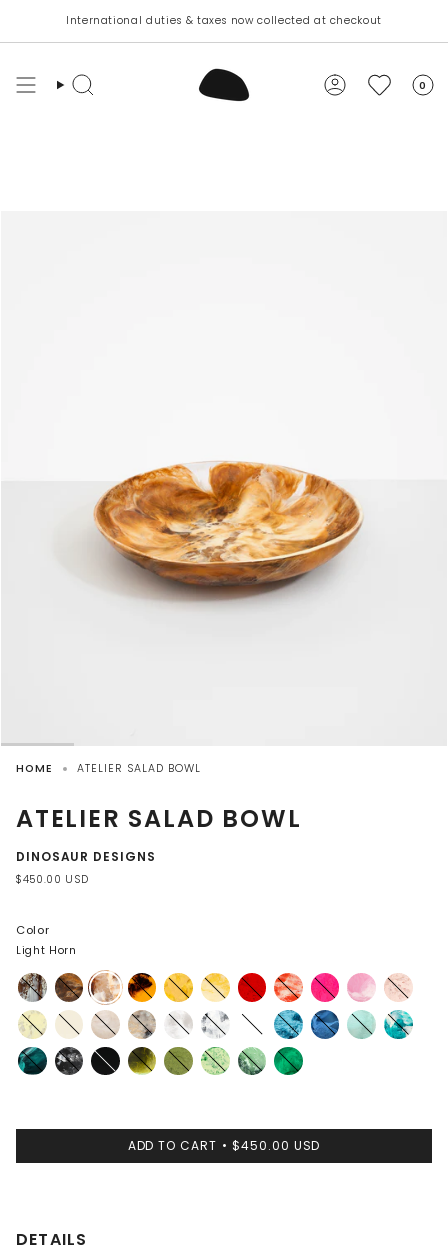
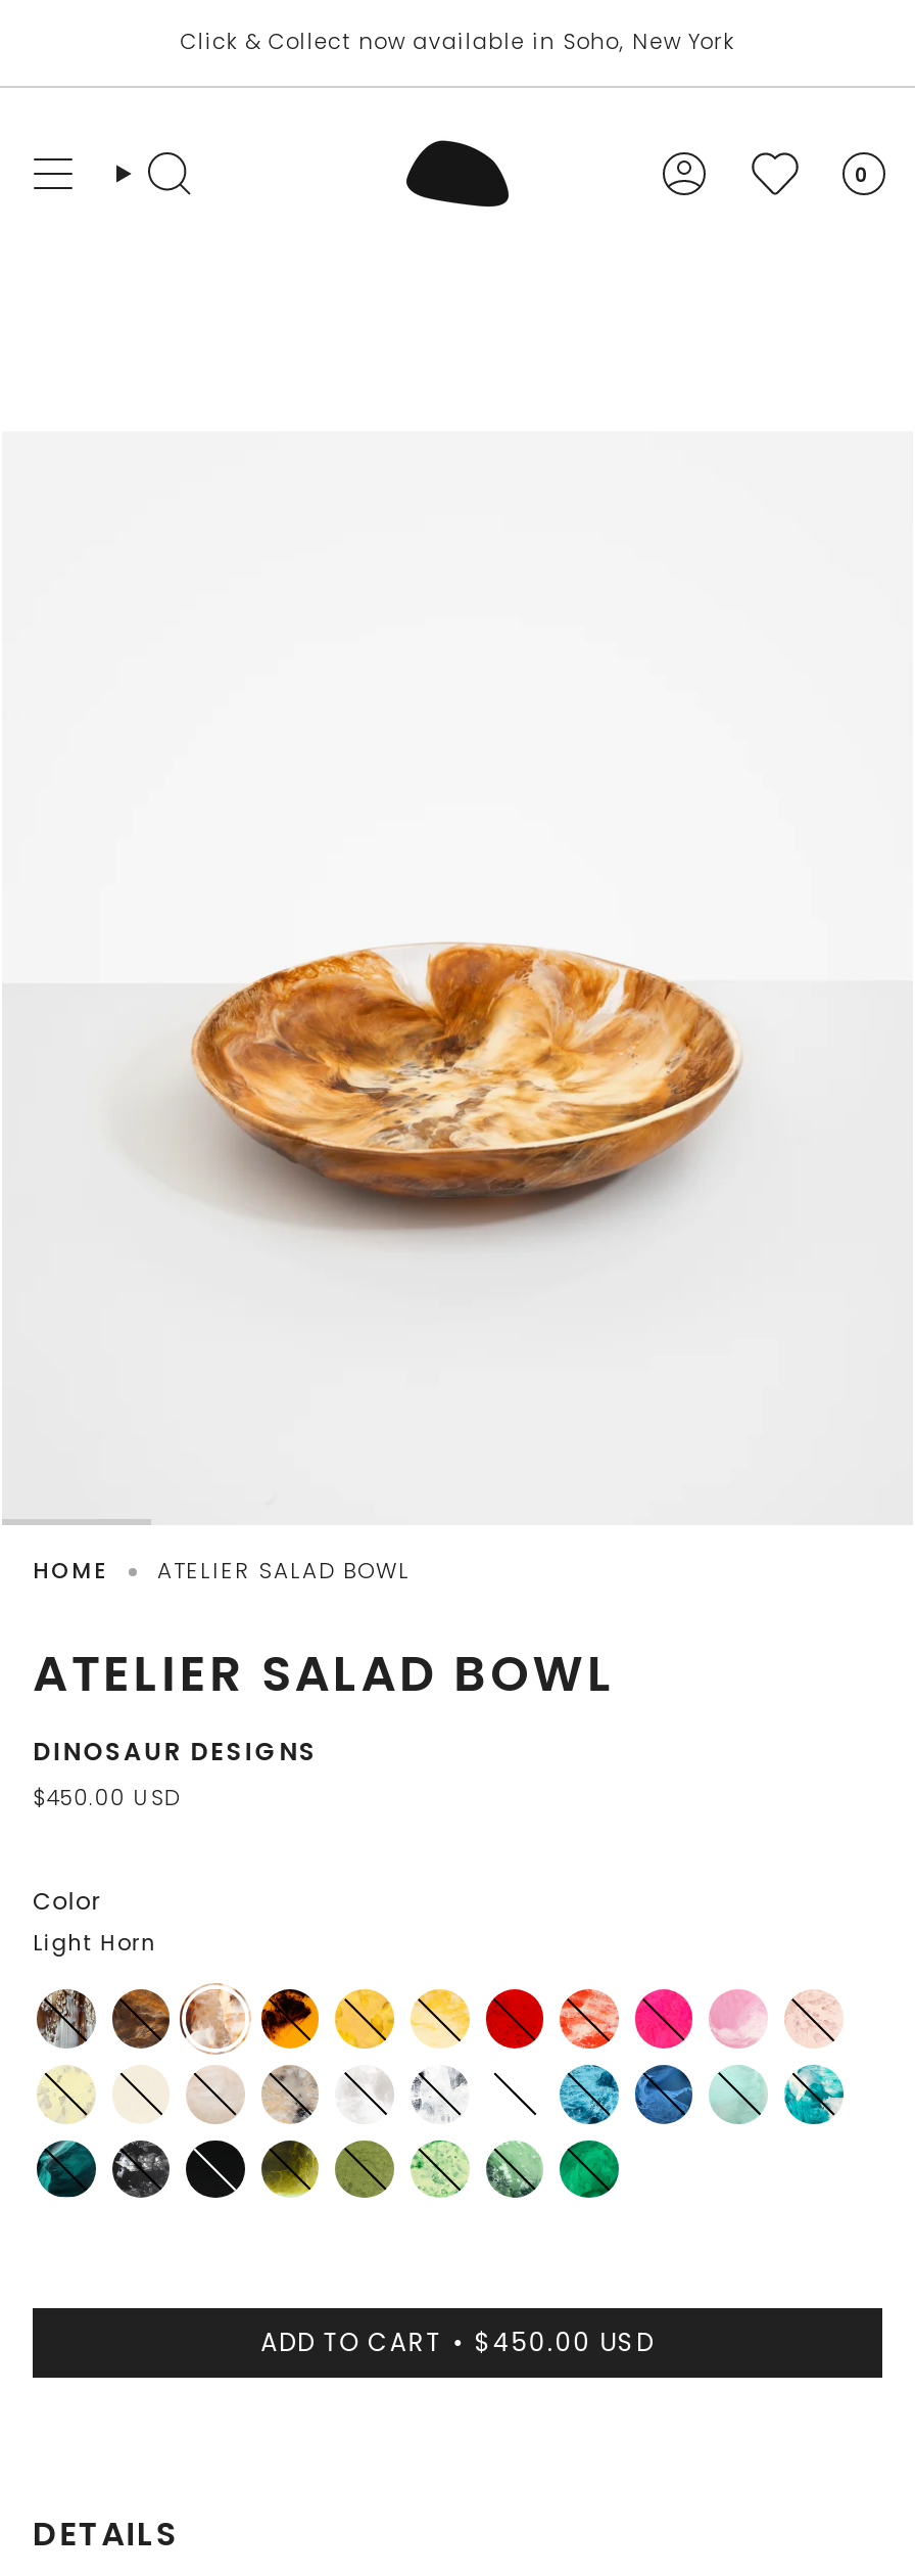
- International duties & taxes now collected at checkout
+ Click & Collect now available in Soho, New York
